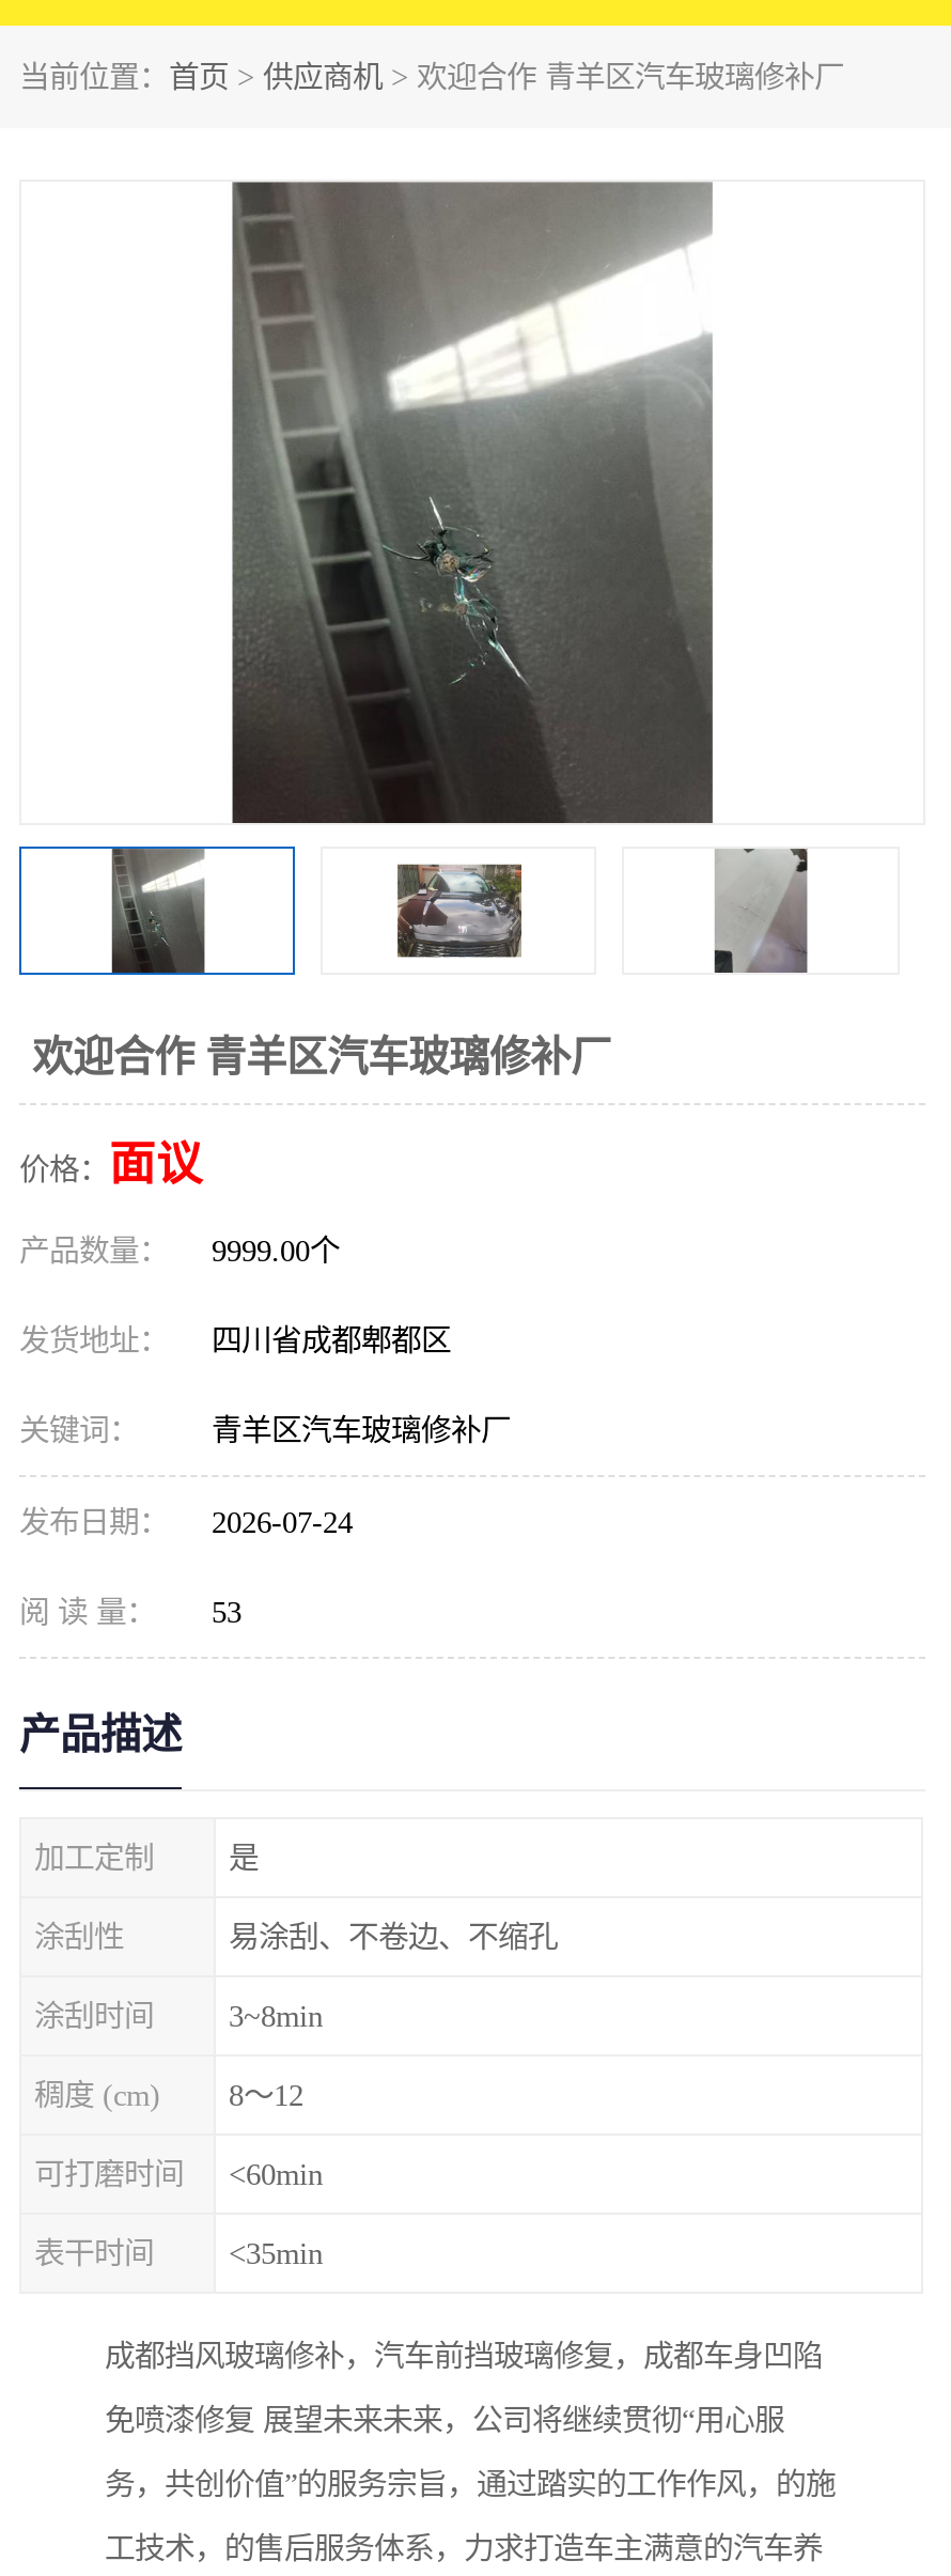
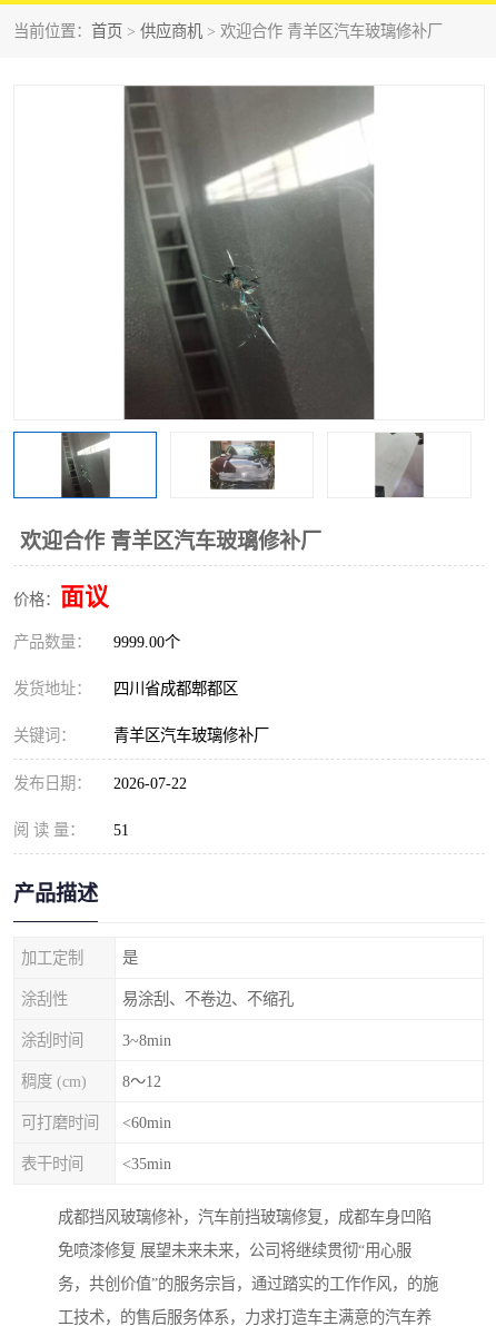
- 发布日期： 2026-07-24
+ 发布日期： 2026-07-22

- 阅 读 量： 53
+ 阅 读 量： 51
